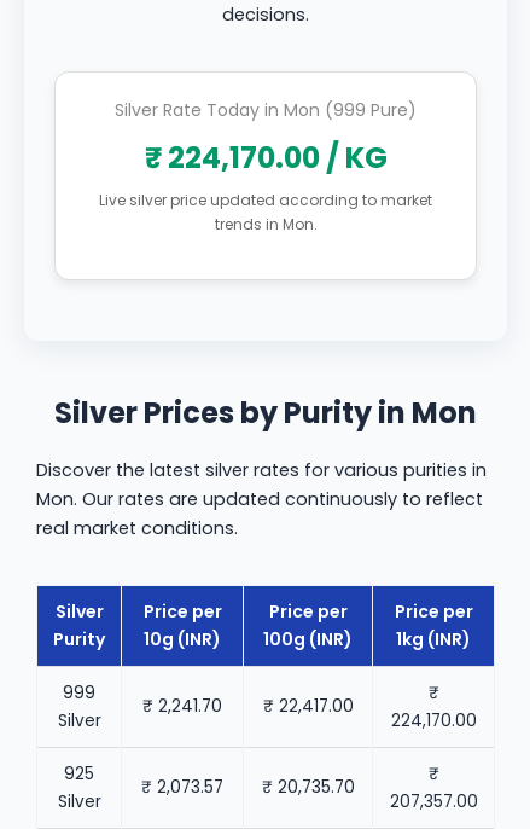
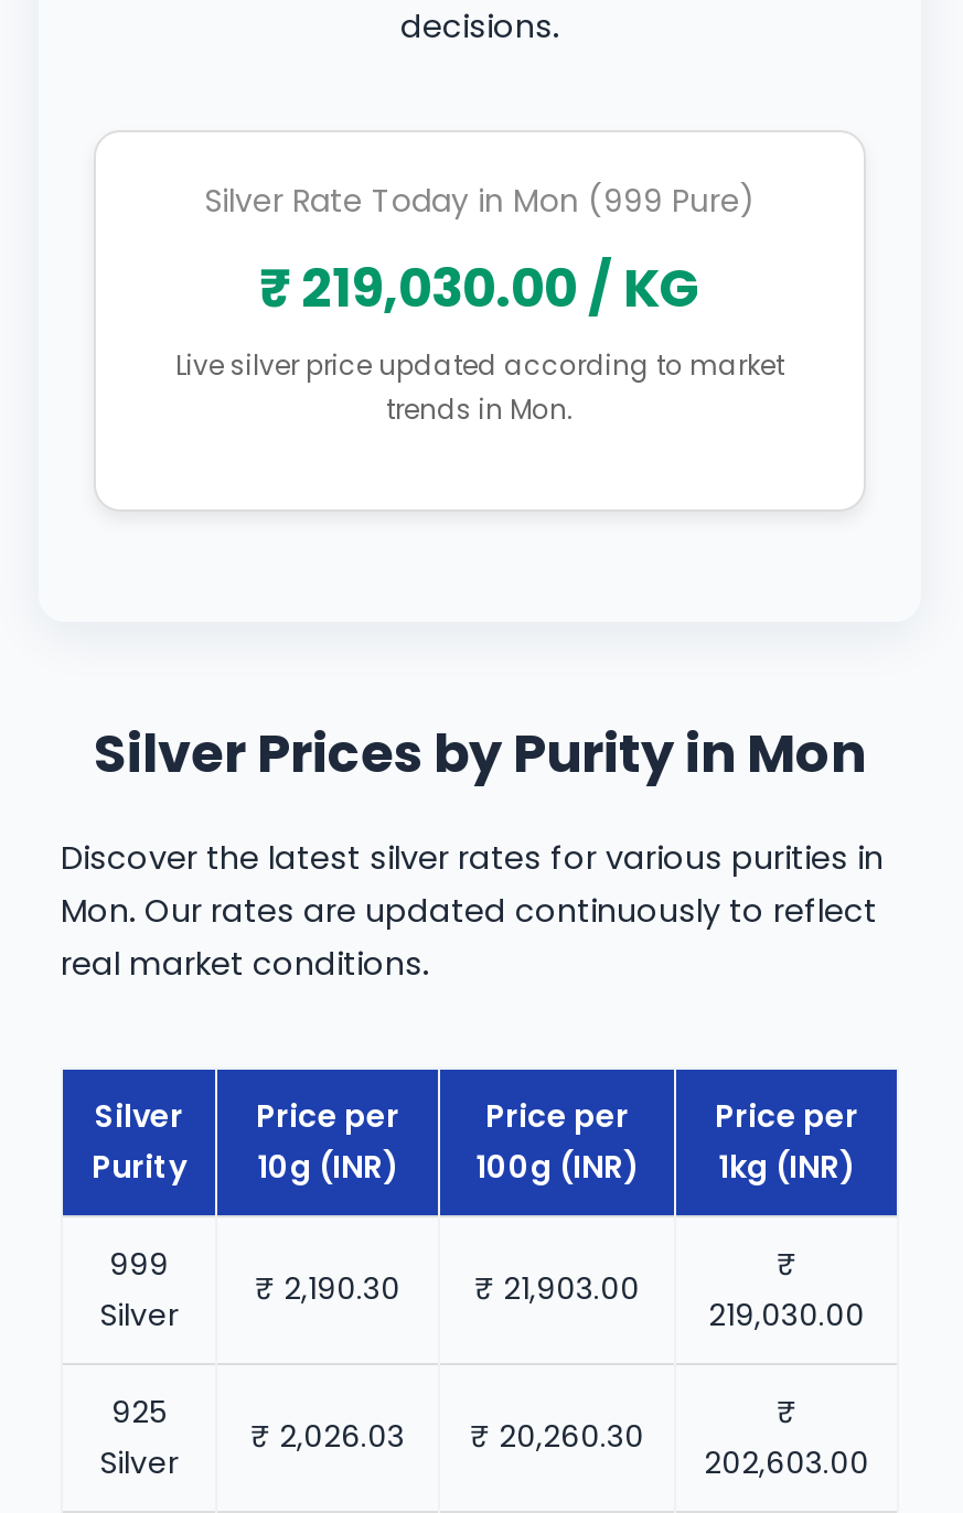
- ₹ 224,170.00 / KG
+ ₹ 219,030.00 / KG

- ₹ 2,241.70
+ ₹ 2,190.30

- ₹ 22,417.00
+ ₹ 21,903.00

- 224,170.00
+ 219,030.00

- ₹ 2,073.57
+ ₹ 2,026.03

- ₹ 20,735.70
+ ₹ 20,260.30

- 207,357.00
+ 202,603.00
